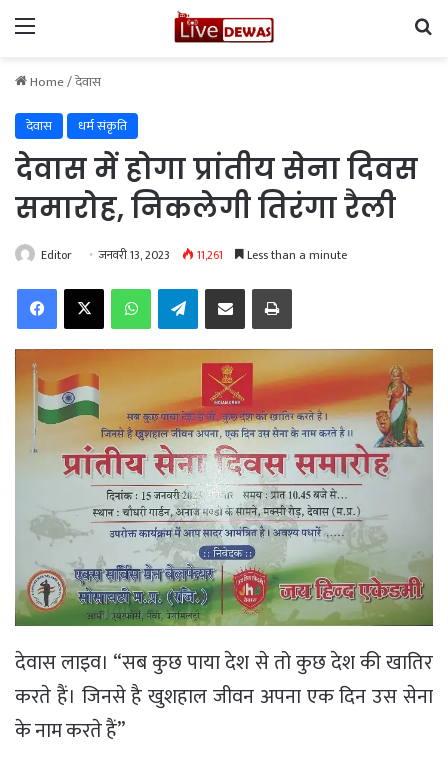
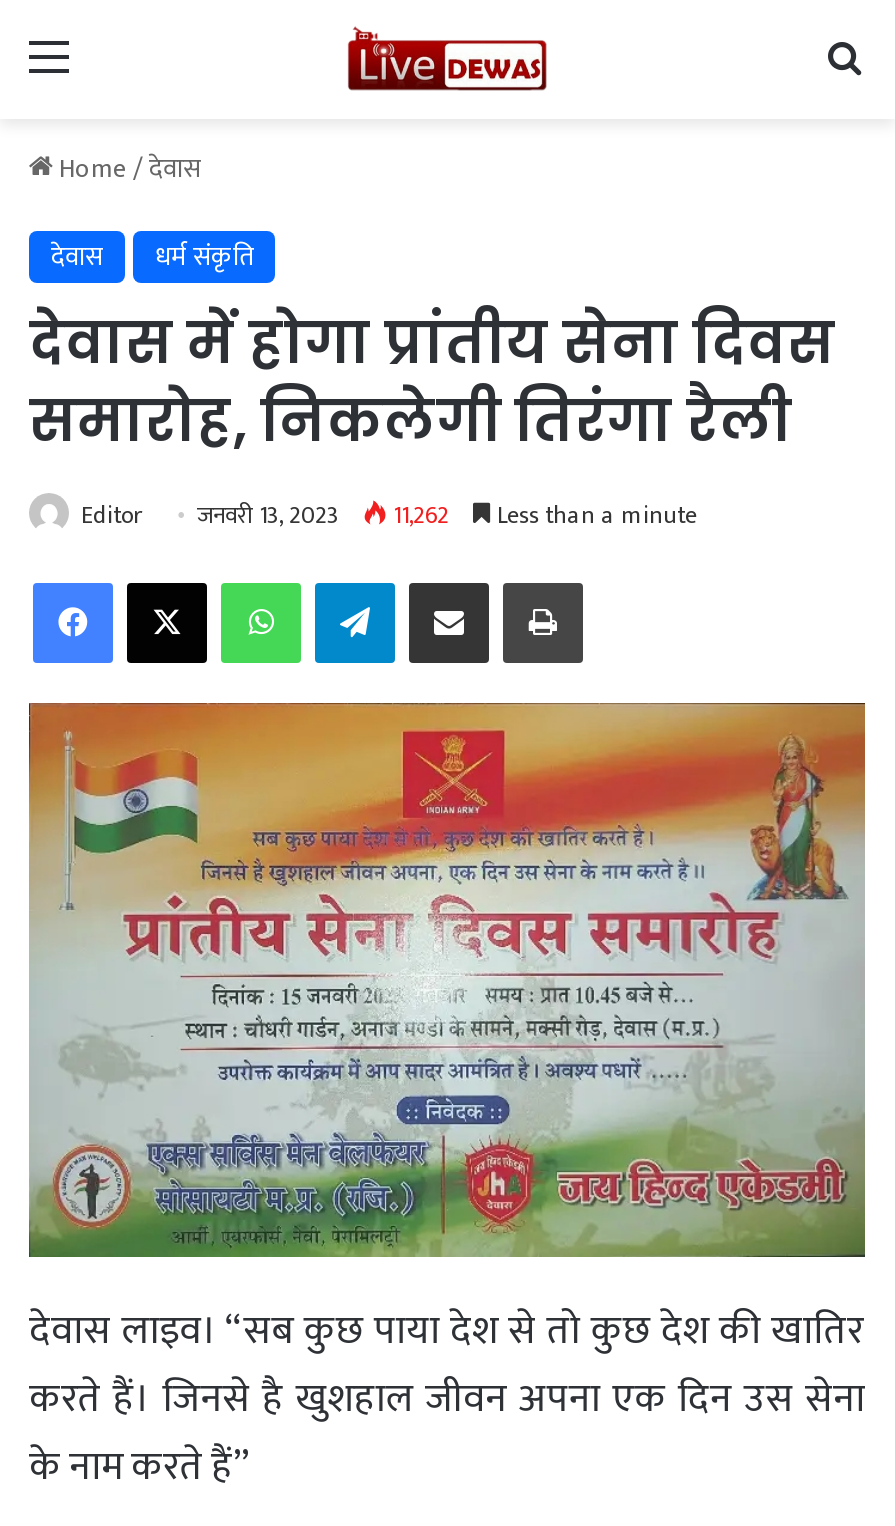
- Editor जनवरी 13, 2023 11,261 Less than a minute
+ Editor जनवरी 13, 2023 11,262 Less than a minute
